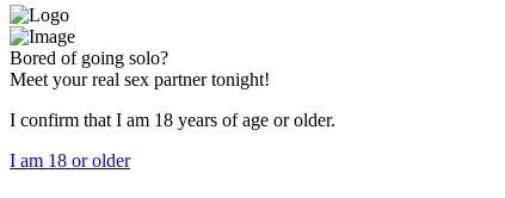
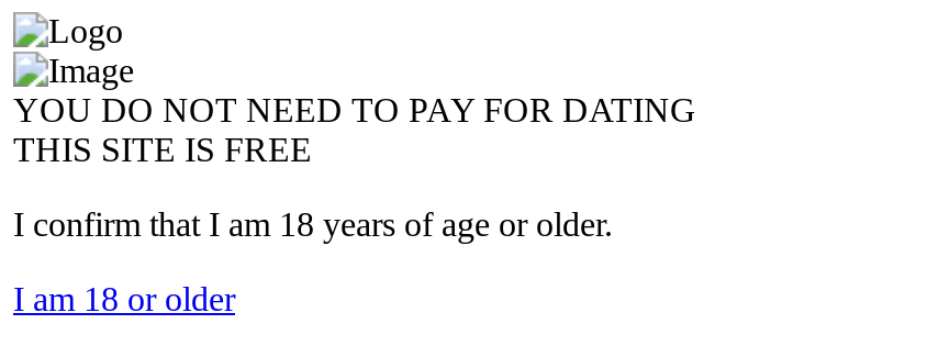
- Bored of going solo?
- Meet your real sex partner tonight!
+ YOU DO NOT NEED TO PAY FOR DATING
+ THIS SITE IS FREE
